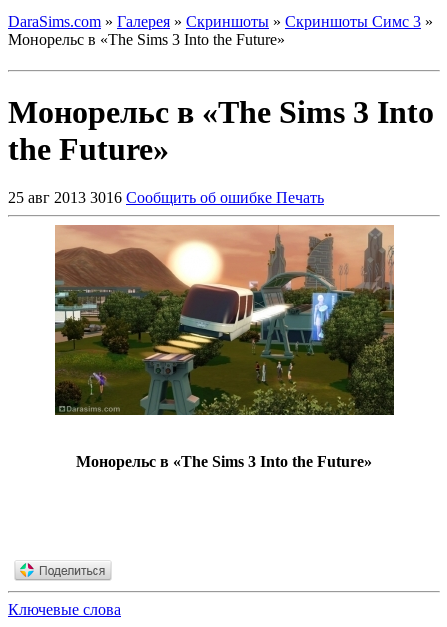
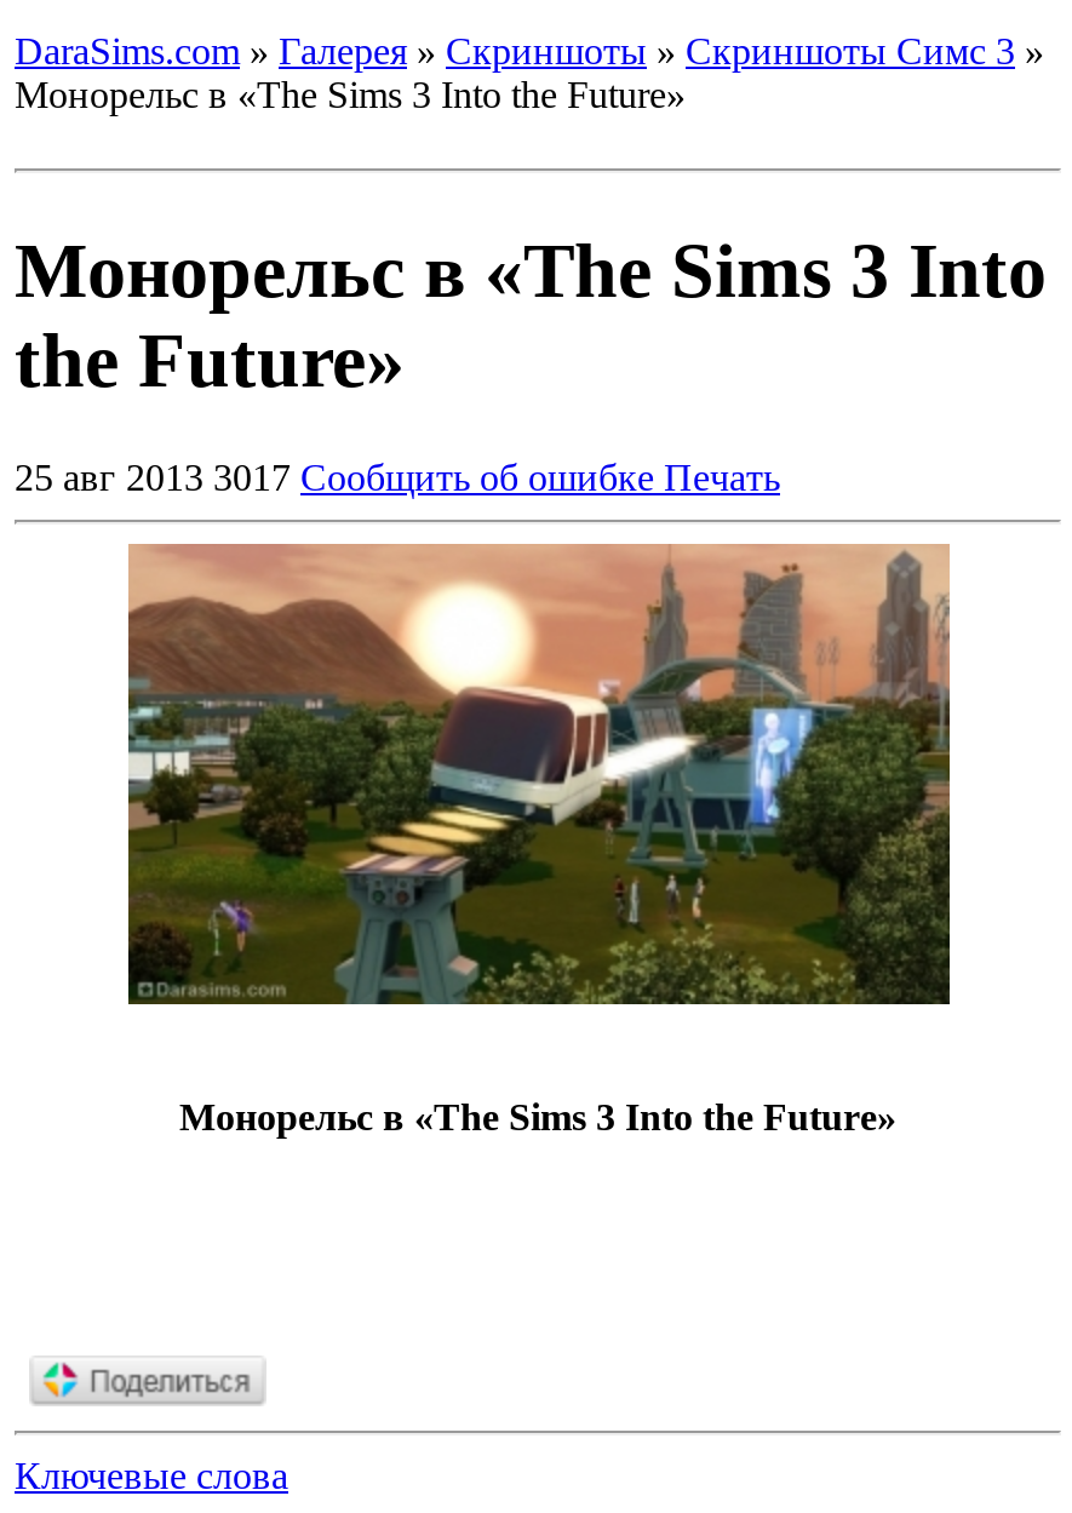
- 25 авг 2013 3016 Сообщить об ошибке Печать
+ 25 авг 2013 3017 Сообщить об ошибке Печать
